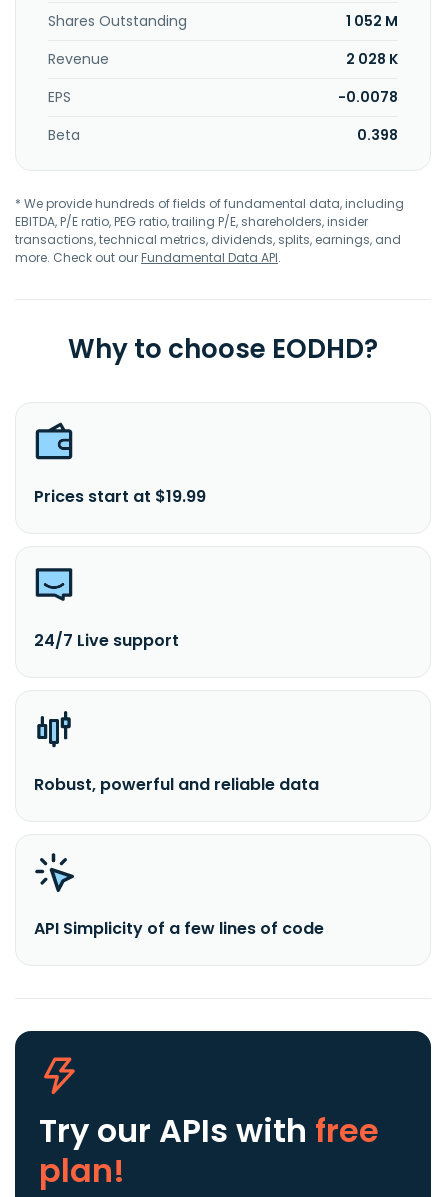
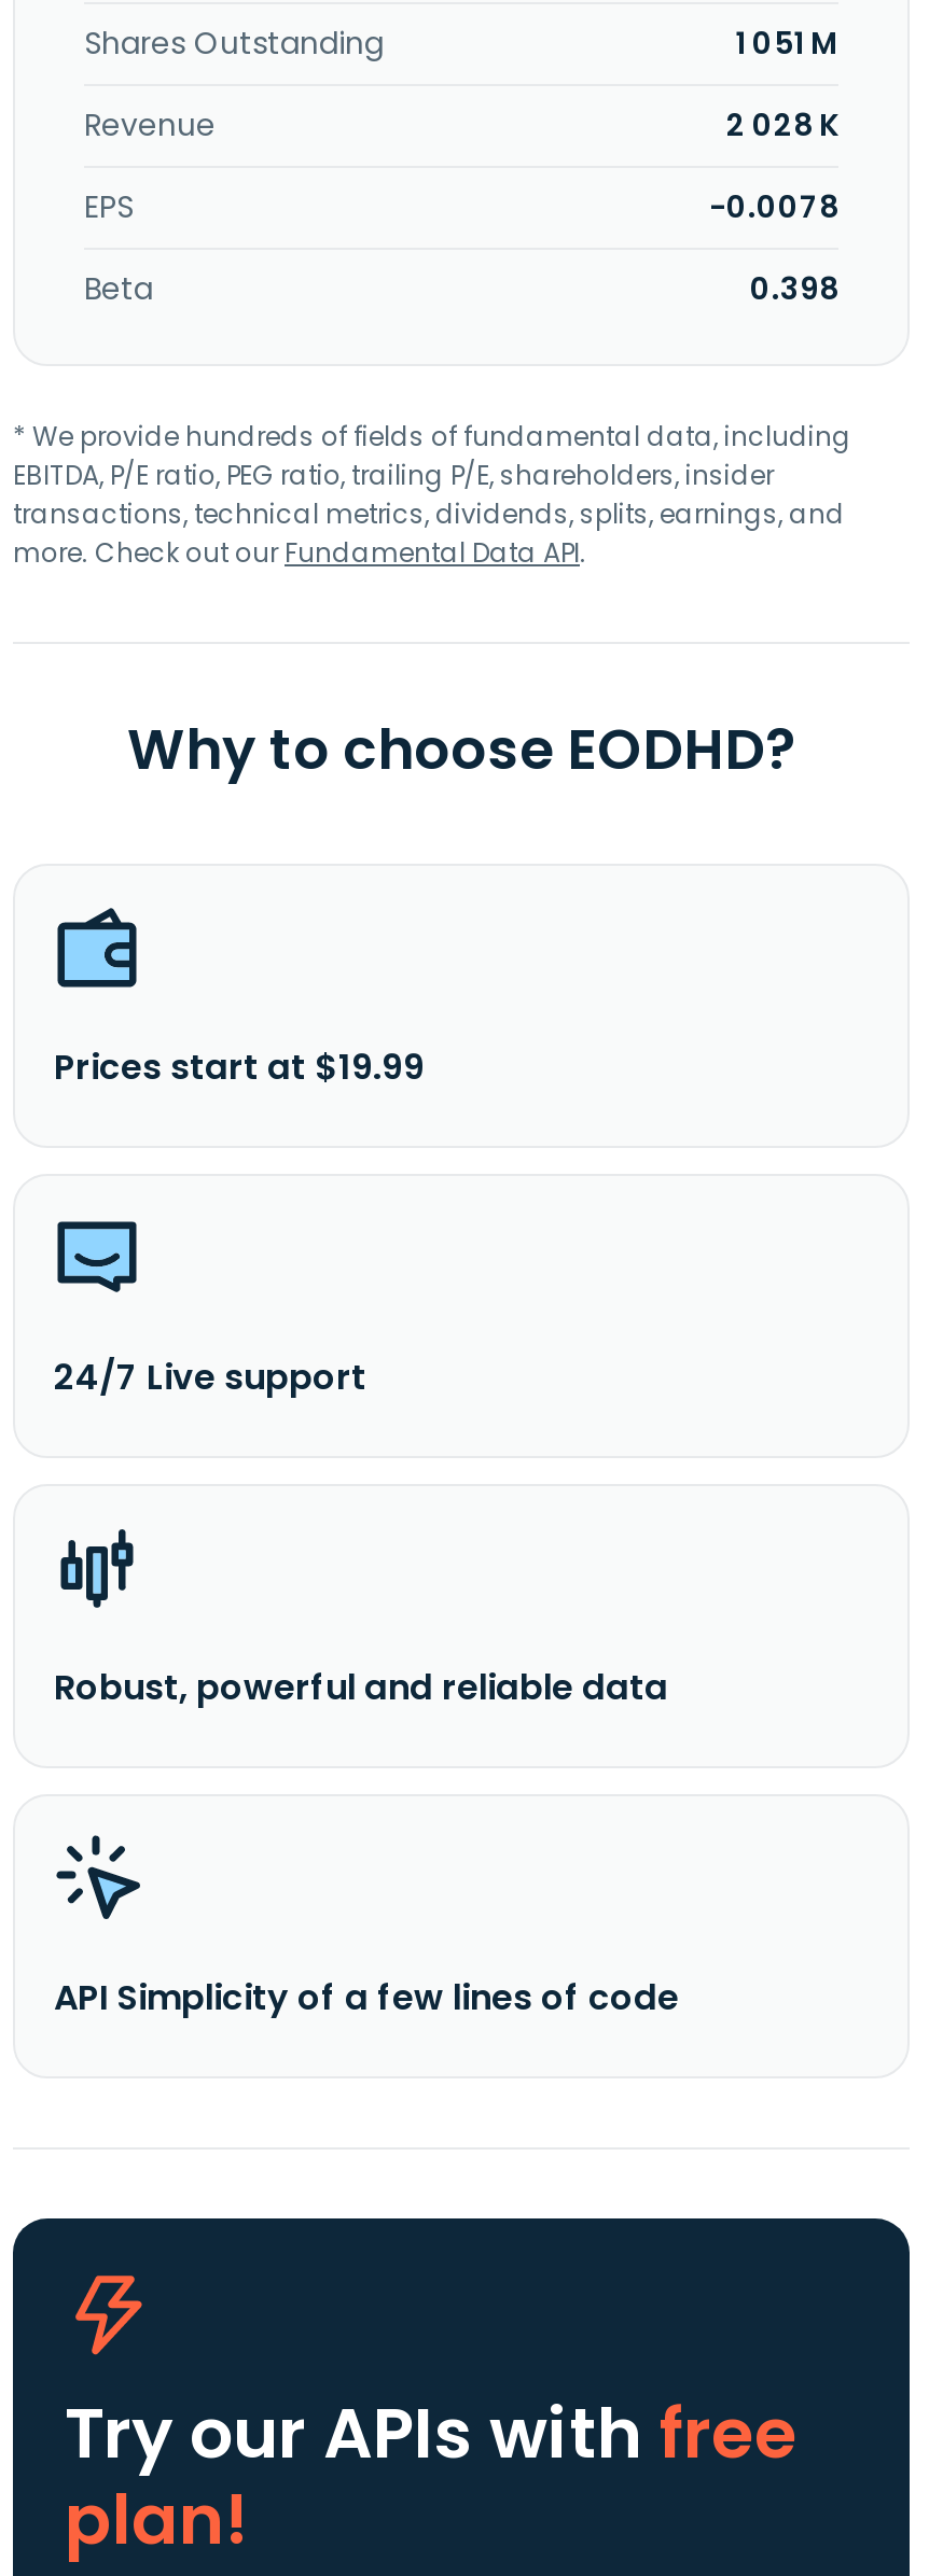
- 1 052 M
+ 1 051 M
